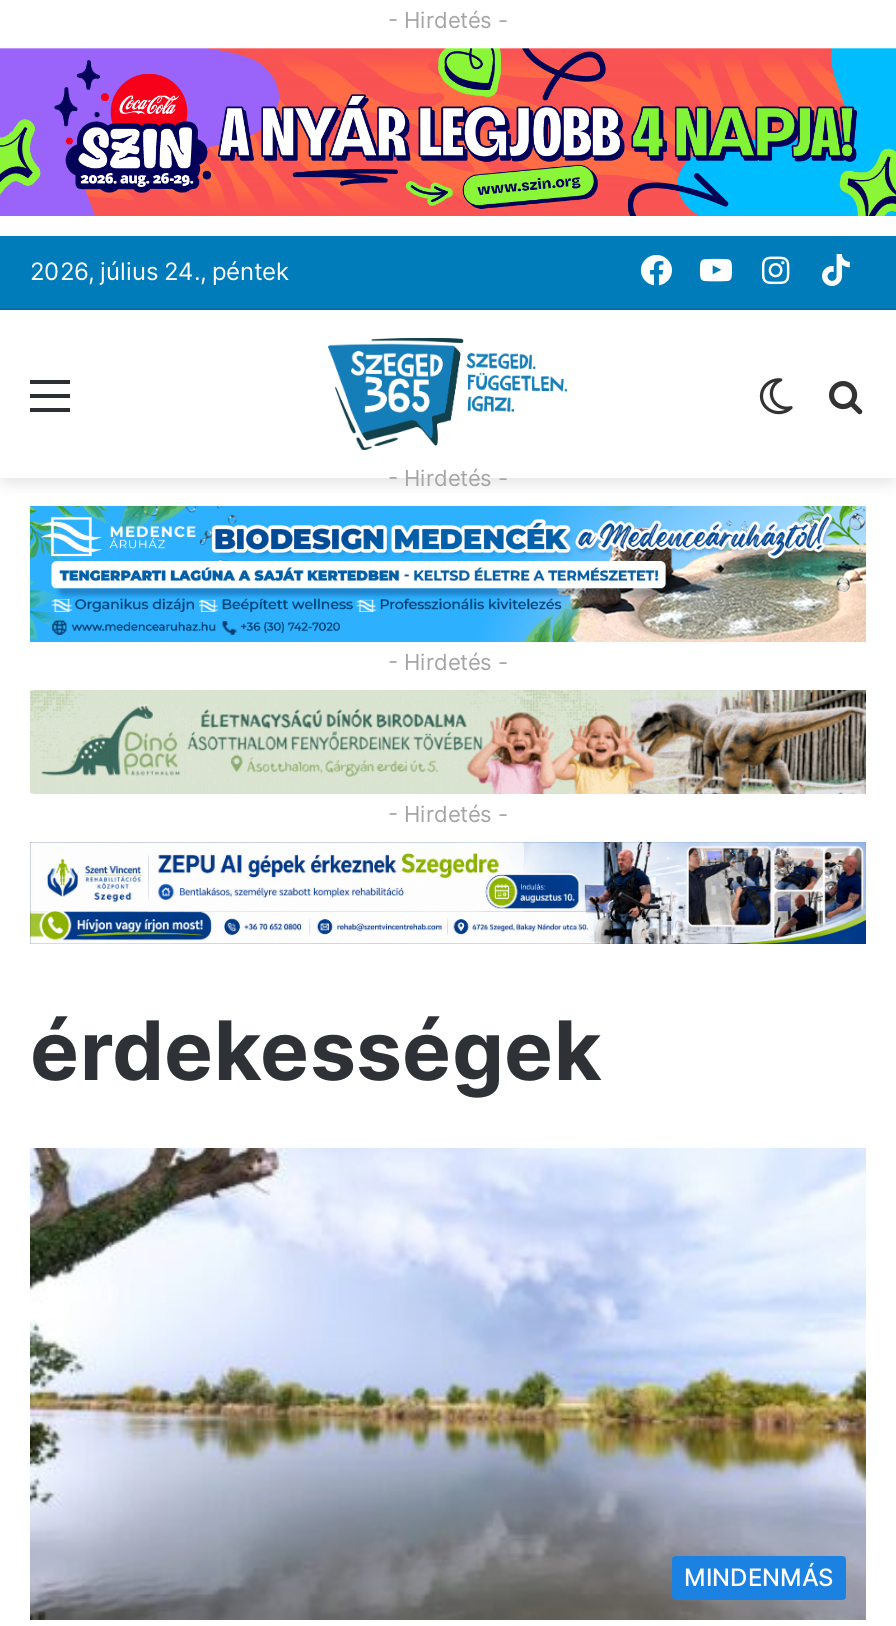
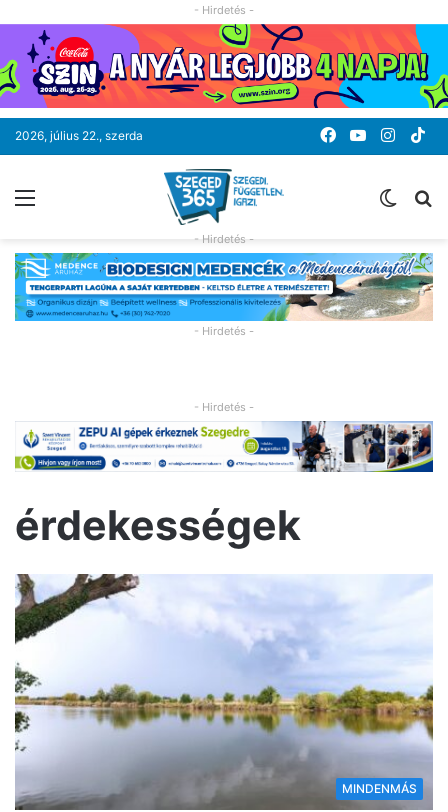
- 2026, július 24., péntek
+ 2026, július 22., szerda

- [image]
